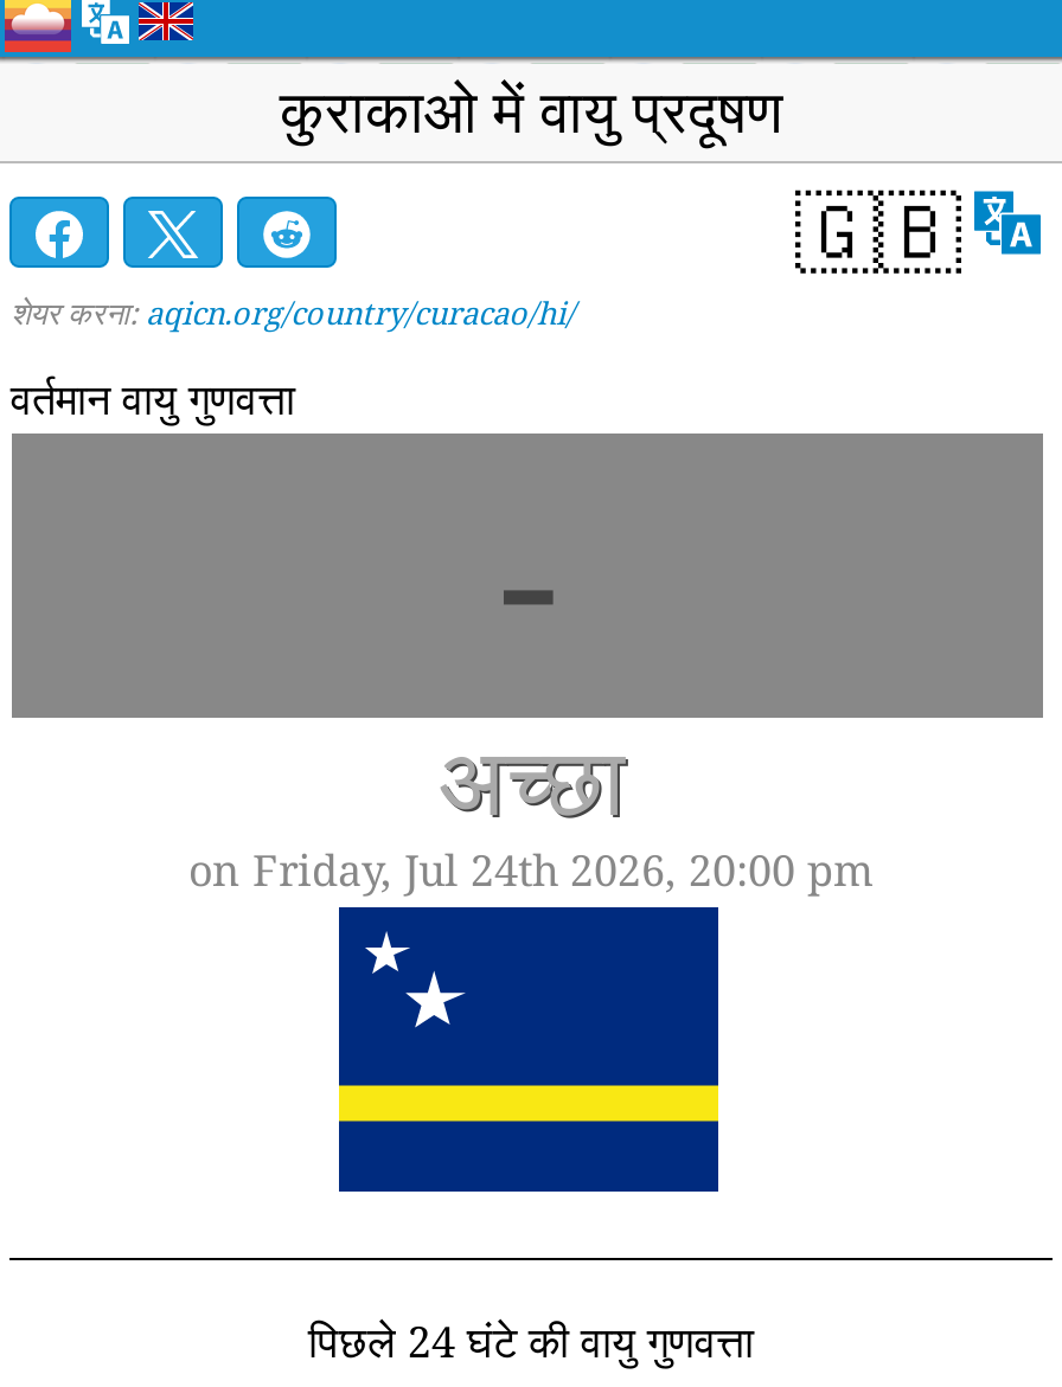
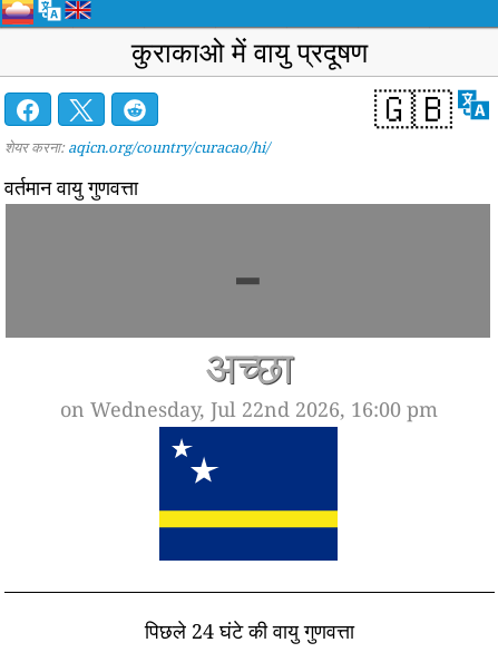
- on Friday, Jul 24th 2026, 20:00 pm
+ on Wednesday, Jul 22nd 2026, 16:00 pm
